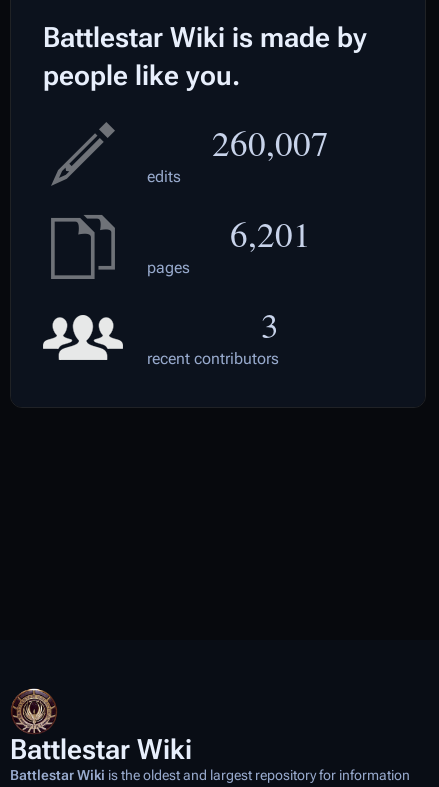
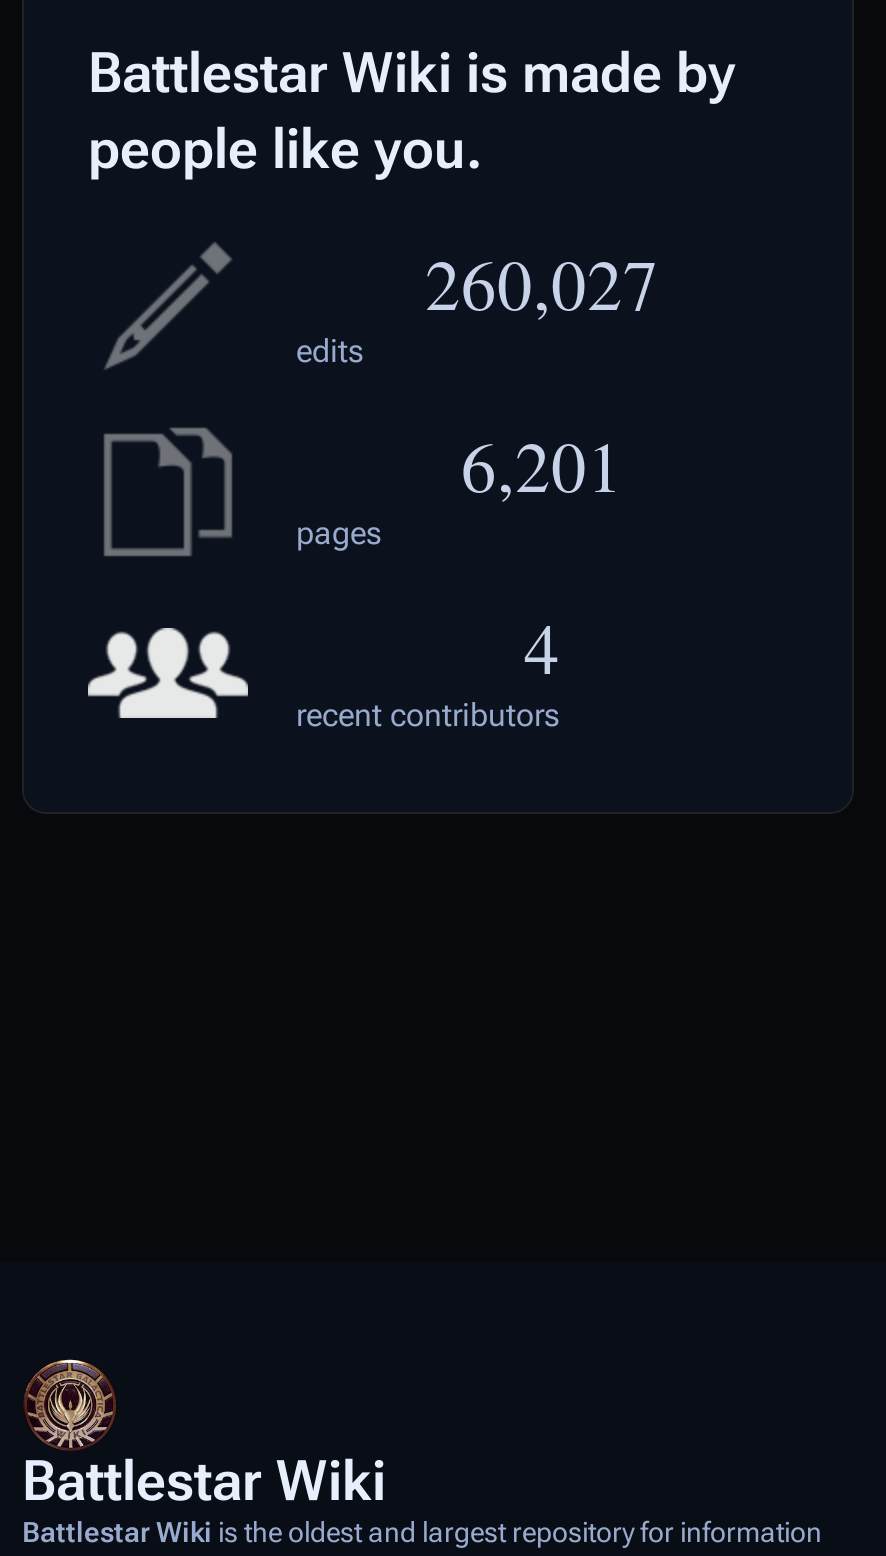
- 260,007
+ 260,027

- 3
+ 4
